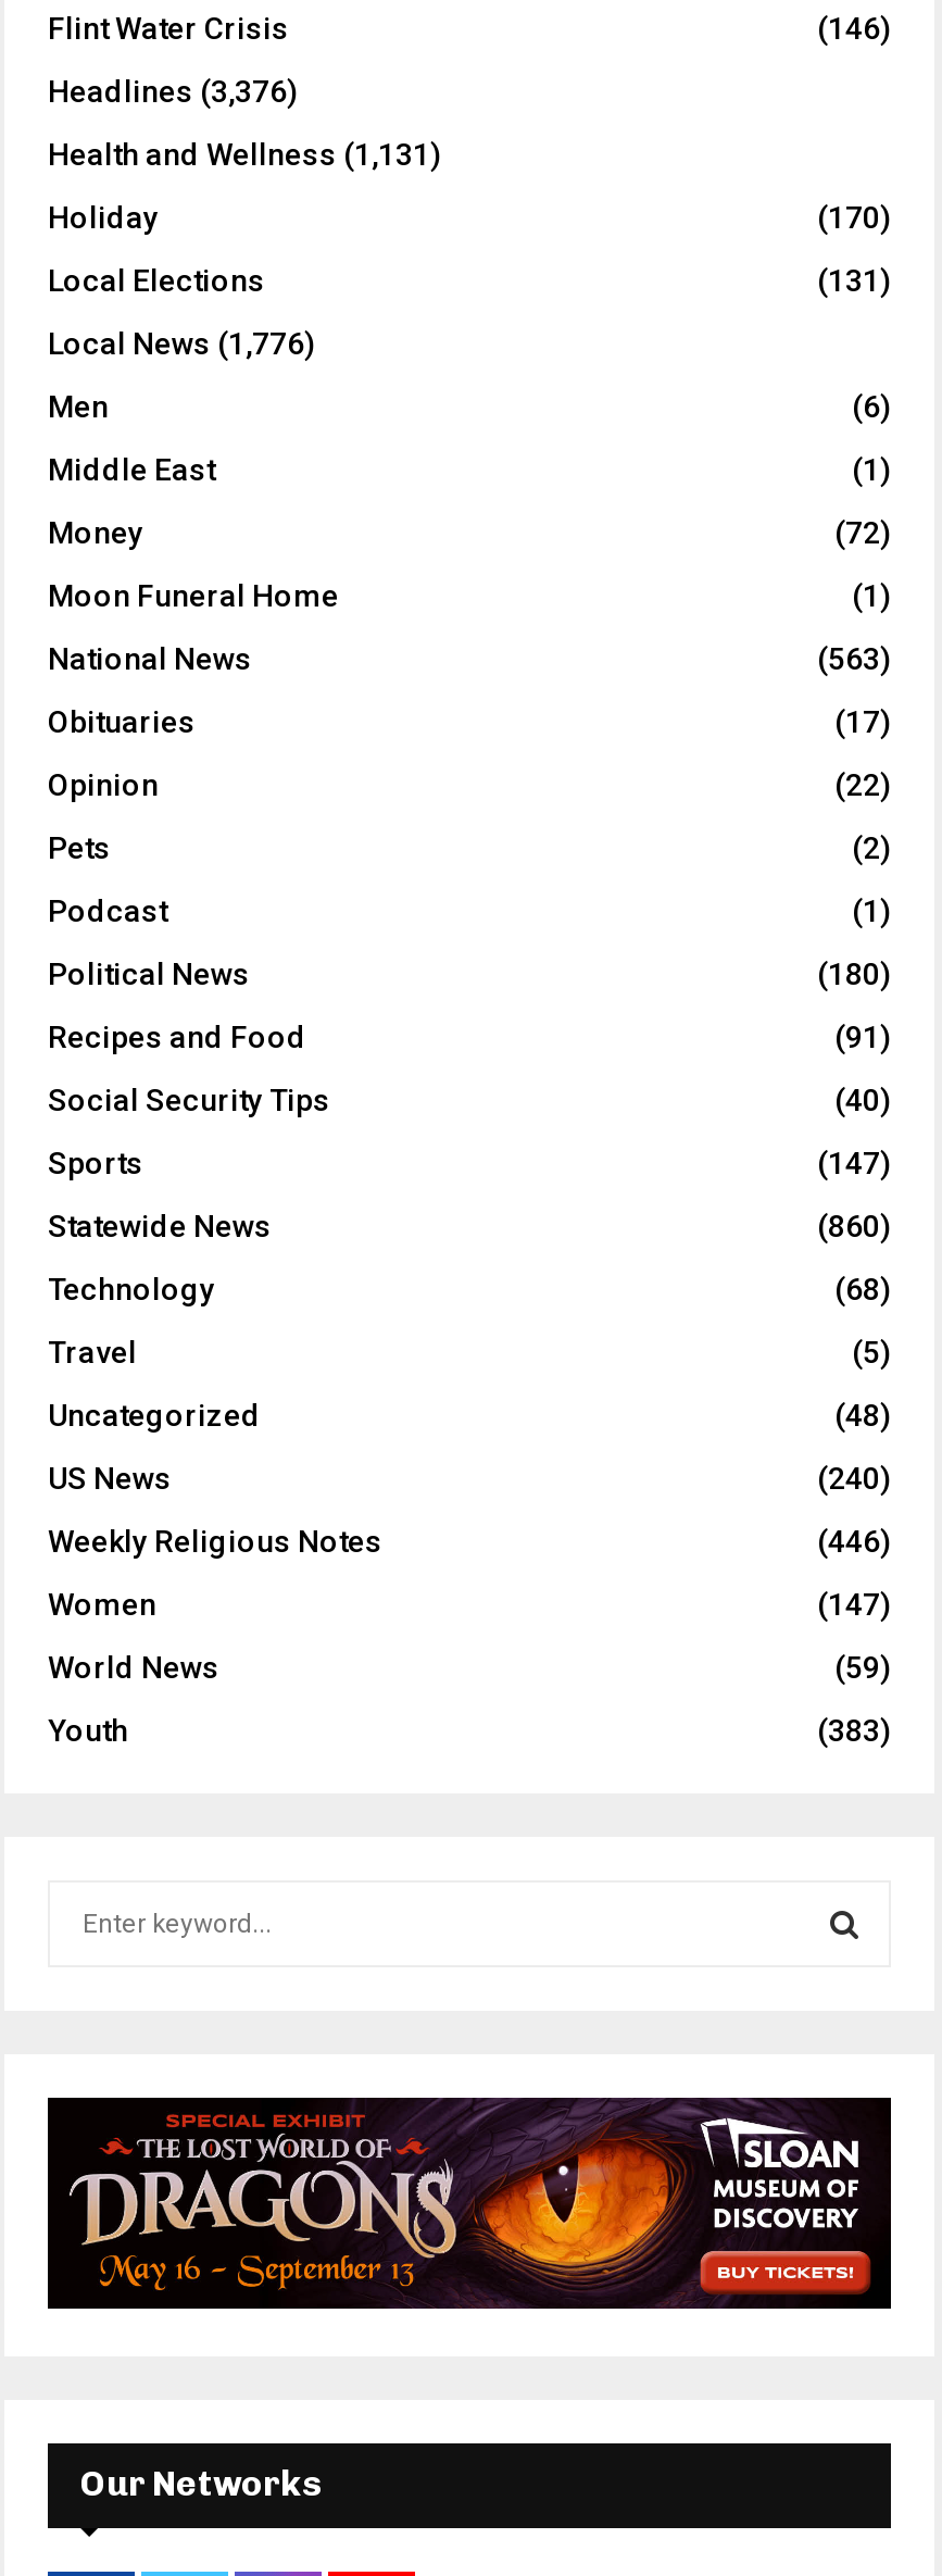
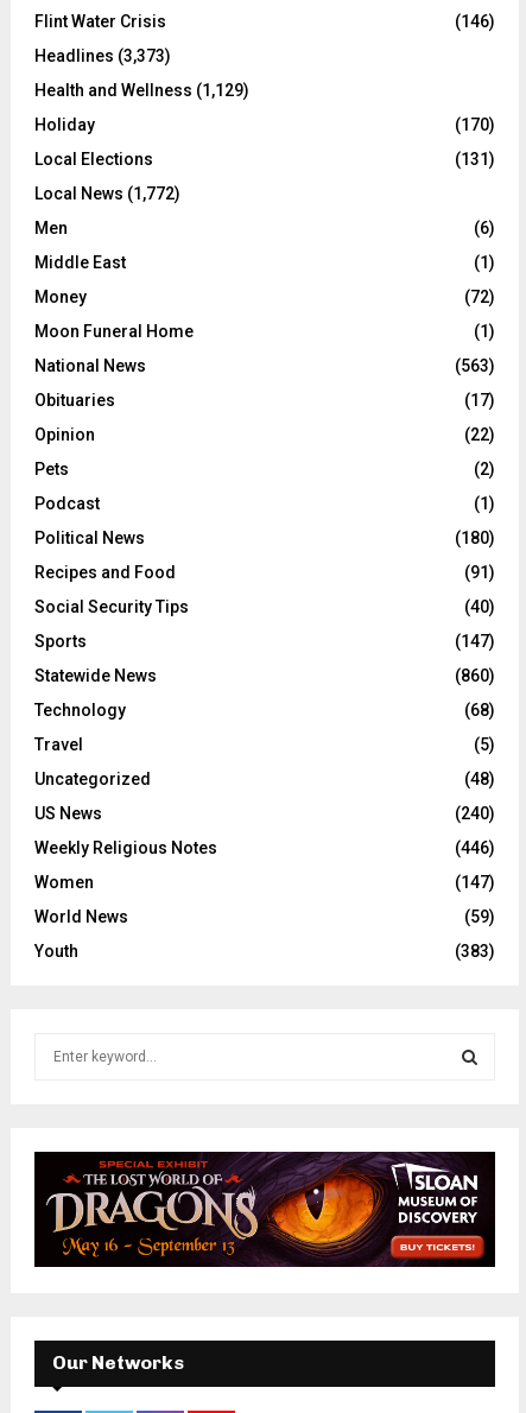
- Headlines (3,376)
+ Headlines (3,373)

- Health and Wellness (1,131)
+ Health and Wellness (1,129)

- Local News (1,776)
+ Local News (1,772)
